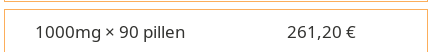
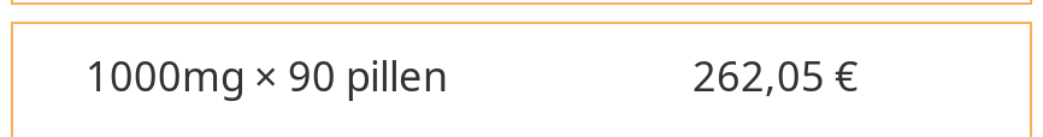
- 261,20 €
+ 262,05 €
